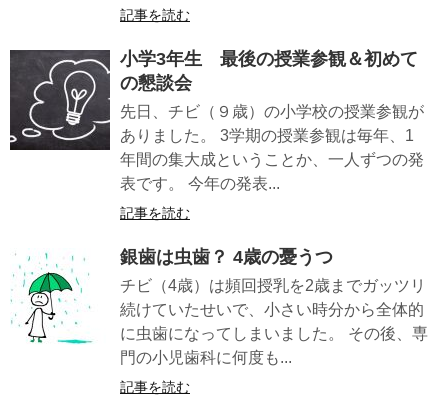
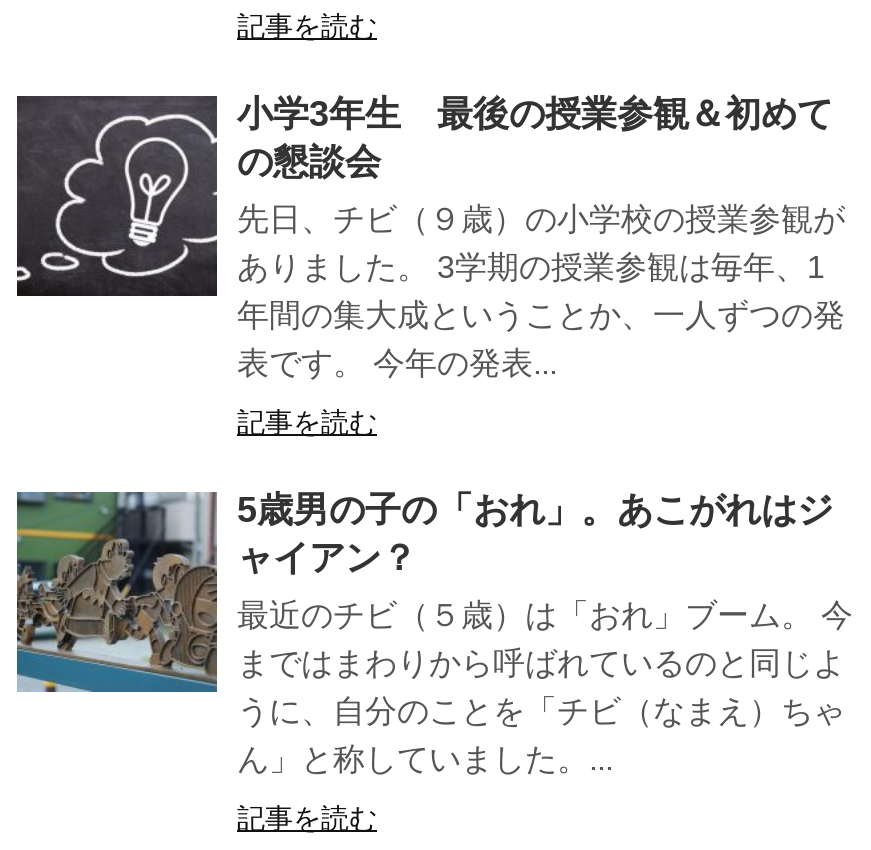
- [image]
- 銀歯は虫歯？ 4歳の憂うつ
+ [image]
+ 5歳男の子の「おれ」。あこがれはジ
+ ャイアン？

- チビ（4歳）は頻回授乳を2歳までガッツリ
- 続けていたせいで、小さい時分から全体的
- に虫歯になってしまいました。 その後、専
- 門の小児歯科に何度も...
+ 最近のチビ（５歳）は「おれ」ブーム。 今
+ まではまわりから呼ばれているのと同じよ
+ うに、自分のことを「チビ（なまえ）ちゃ
+ ん」と称していました。...
